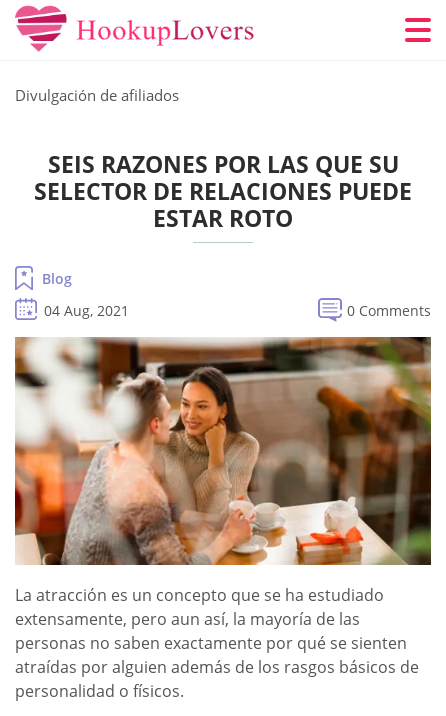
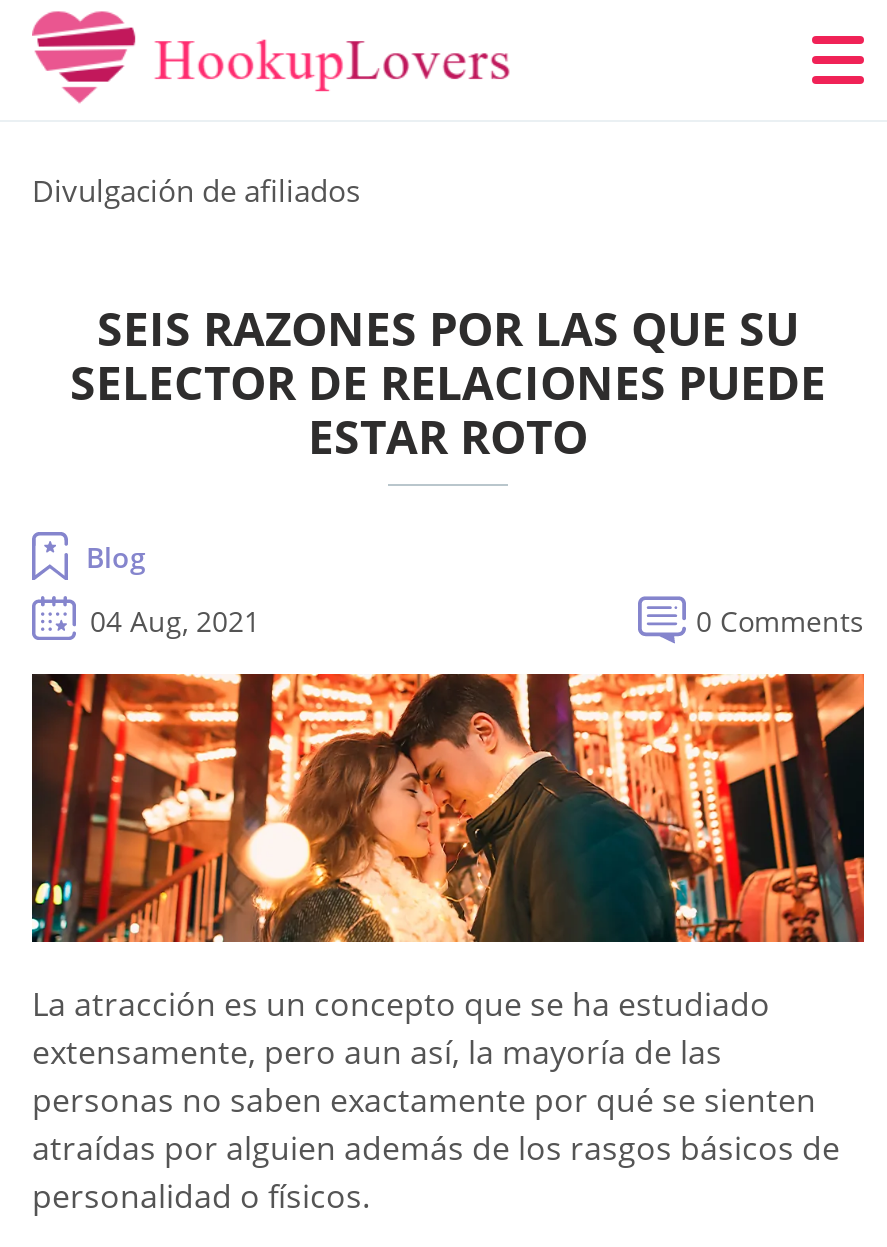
- [image]
+ [image]
